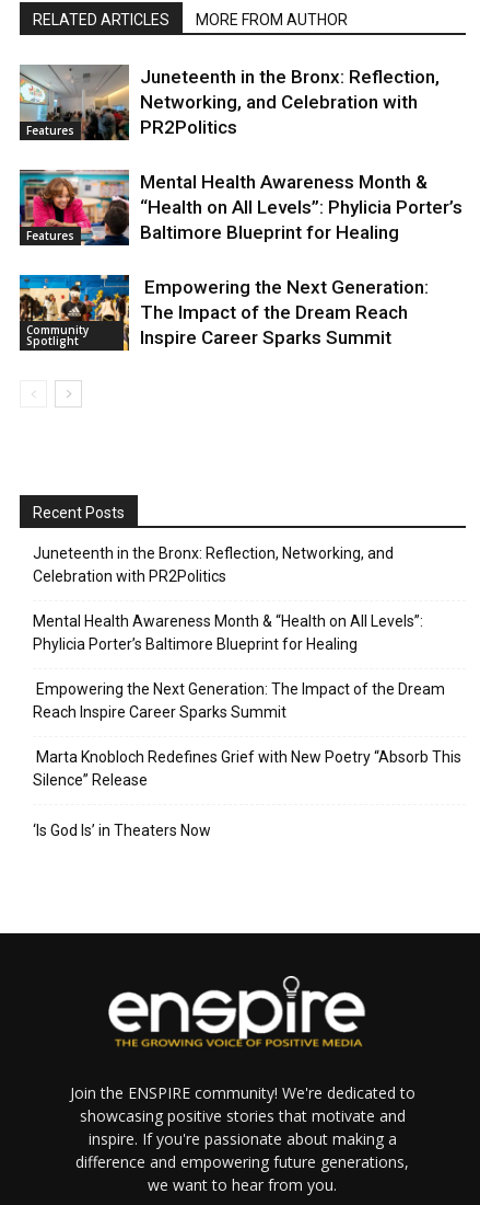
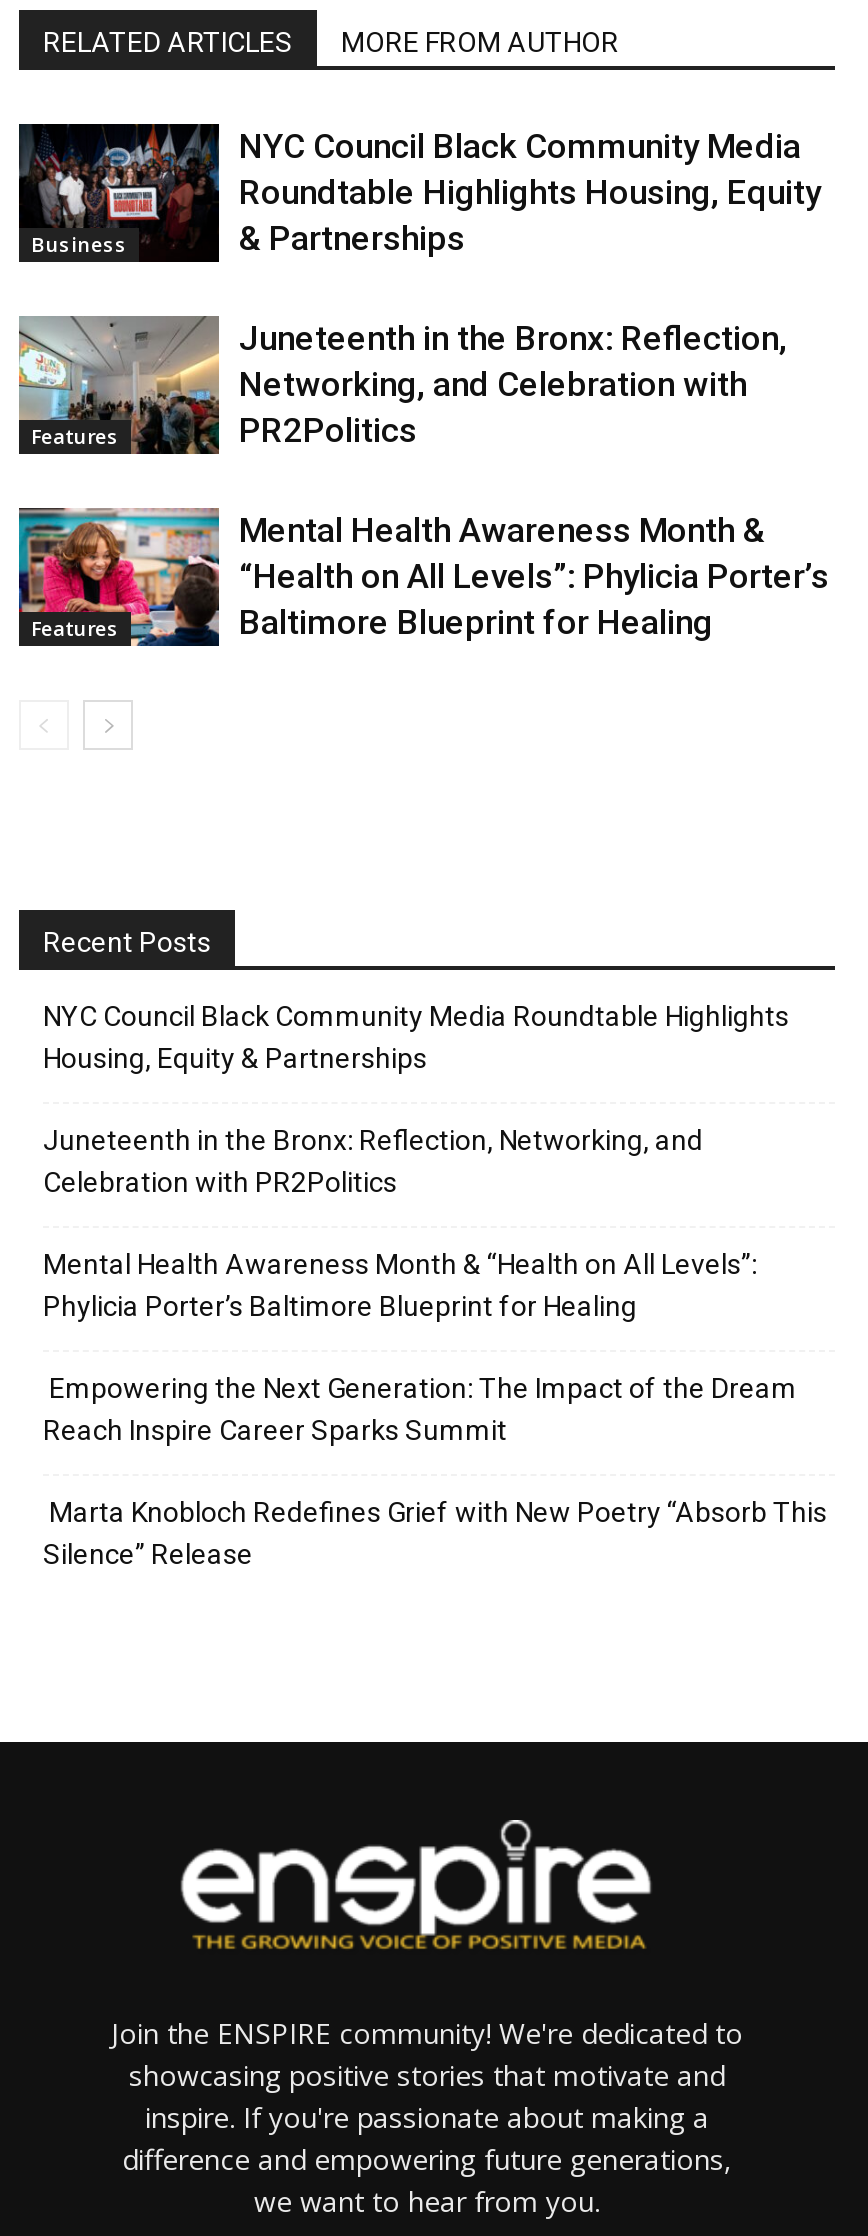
+ [image]
+ Business

+ NYC Council Black Community Media
+ Roundtable Highlights Housing, Equity
+ & Partnerships

moved down: [image] | Features | Juneteenth in the Bronx: Reflection, | ... | “Health on All Levels”: Phylicia Porter’s | Baltimore Blueprint for Healing

- [image]
- Community
- Spotlight

- Empowering the Next Generation:
- The Impact of the Dream Reach
- Inspire Career Sparks Summit

+ NYC Council Black Community Media Roundtable Highlights
+ Housing, Equity & Partnerships

moved down: Juneteenth in the Bronx: Reflection, Networking, and | Celebration with PR2Politics | Mental Health Awareness Month & “Health on All Levels”: | Phylicia Porter’s Baltimore Blueprint for Healing | Empowering the Next Generation: The Impact of the Dream | Reach Inspire Career Sparks Summit | Marta Knobloch Redefines Grief with New Poetry “Absorb This | Silence” Release

- ‘Is God Is’ in Theaters Now
